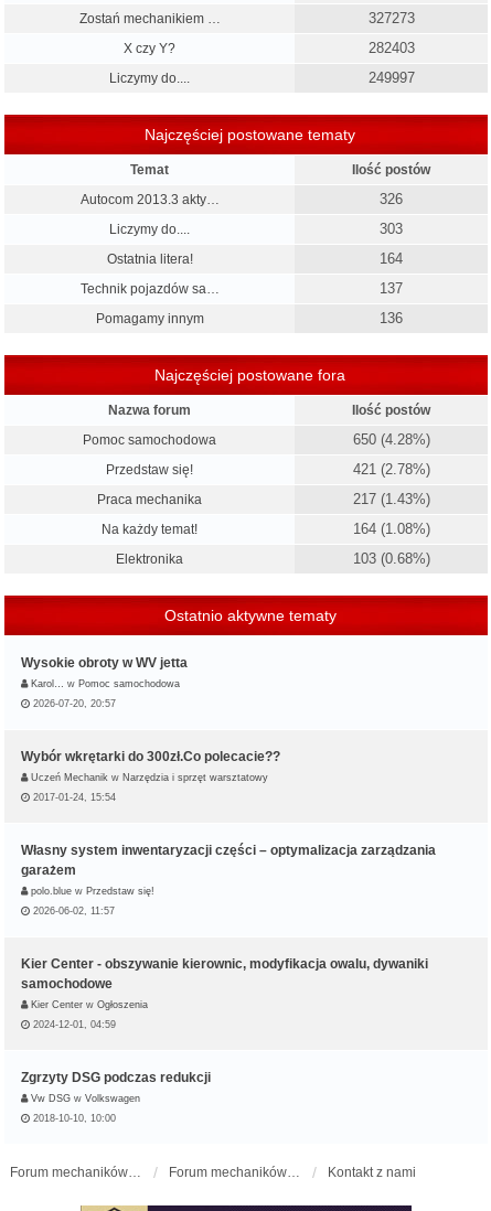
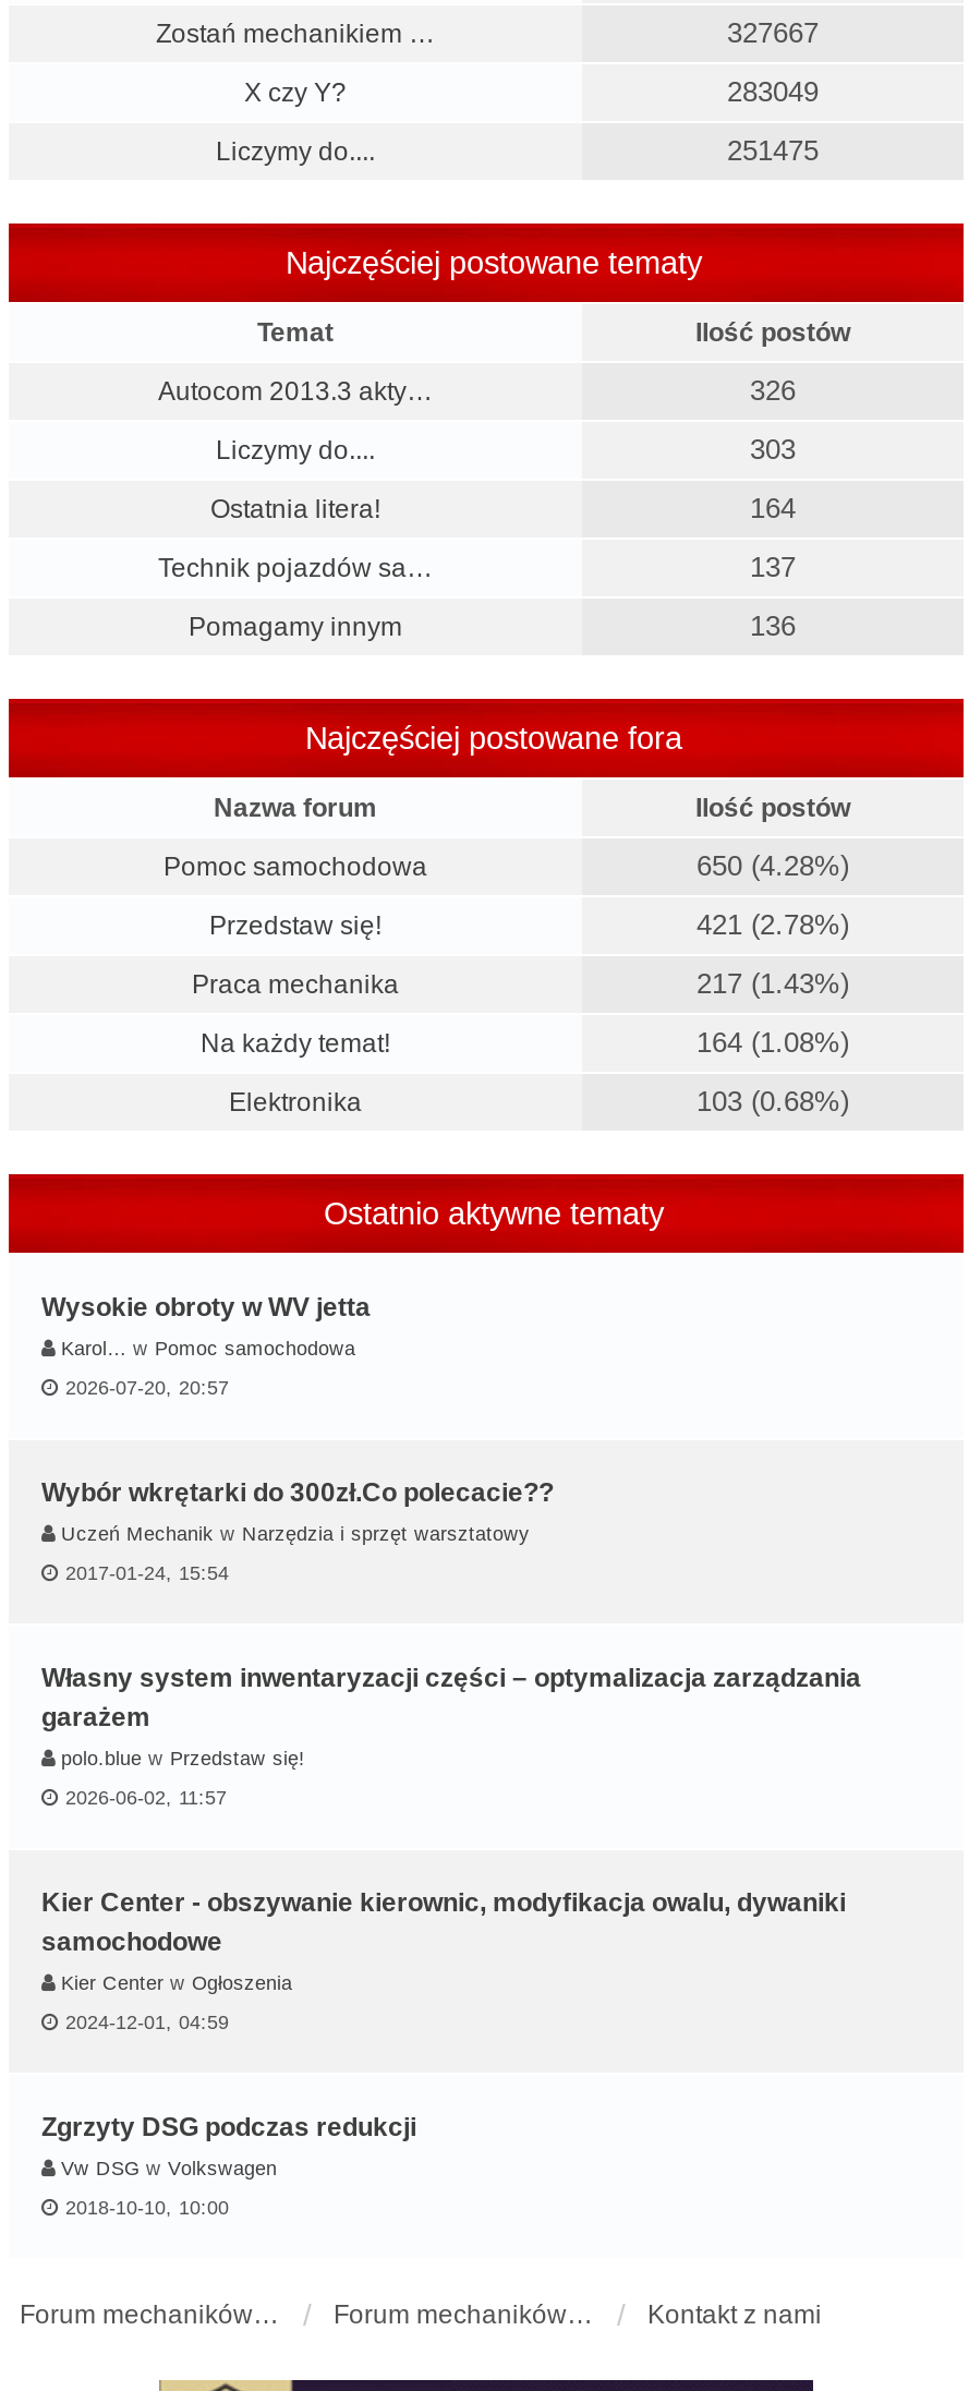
- 327273
+ 327667

- 282403
+ 283049

- 249997
+ 251475
